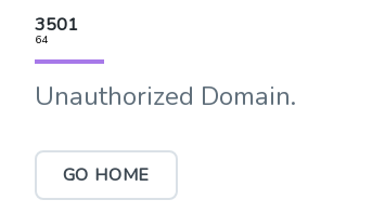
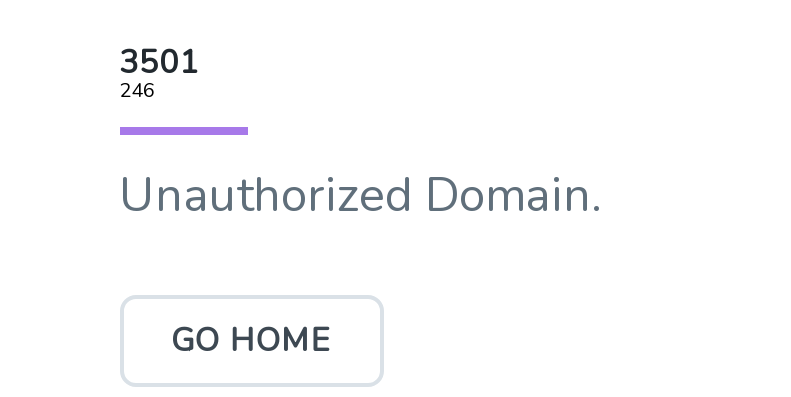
- 64
+ 246
